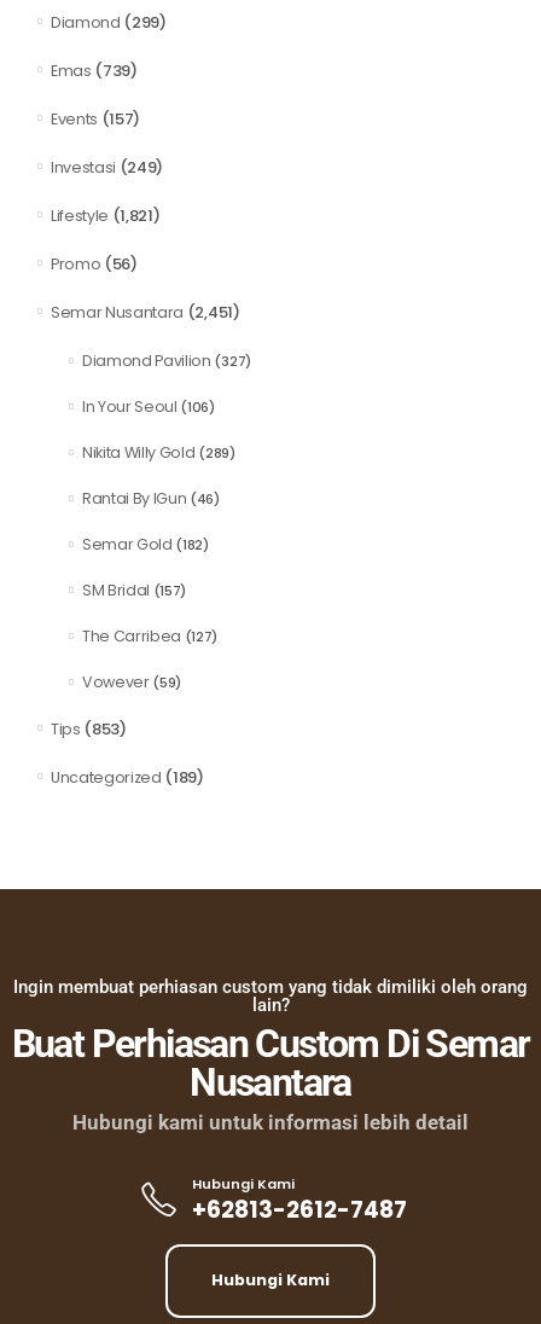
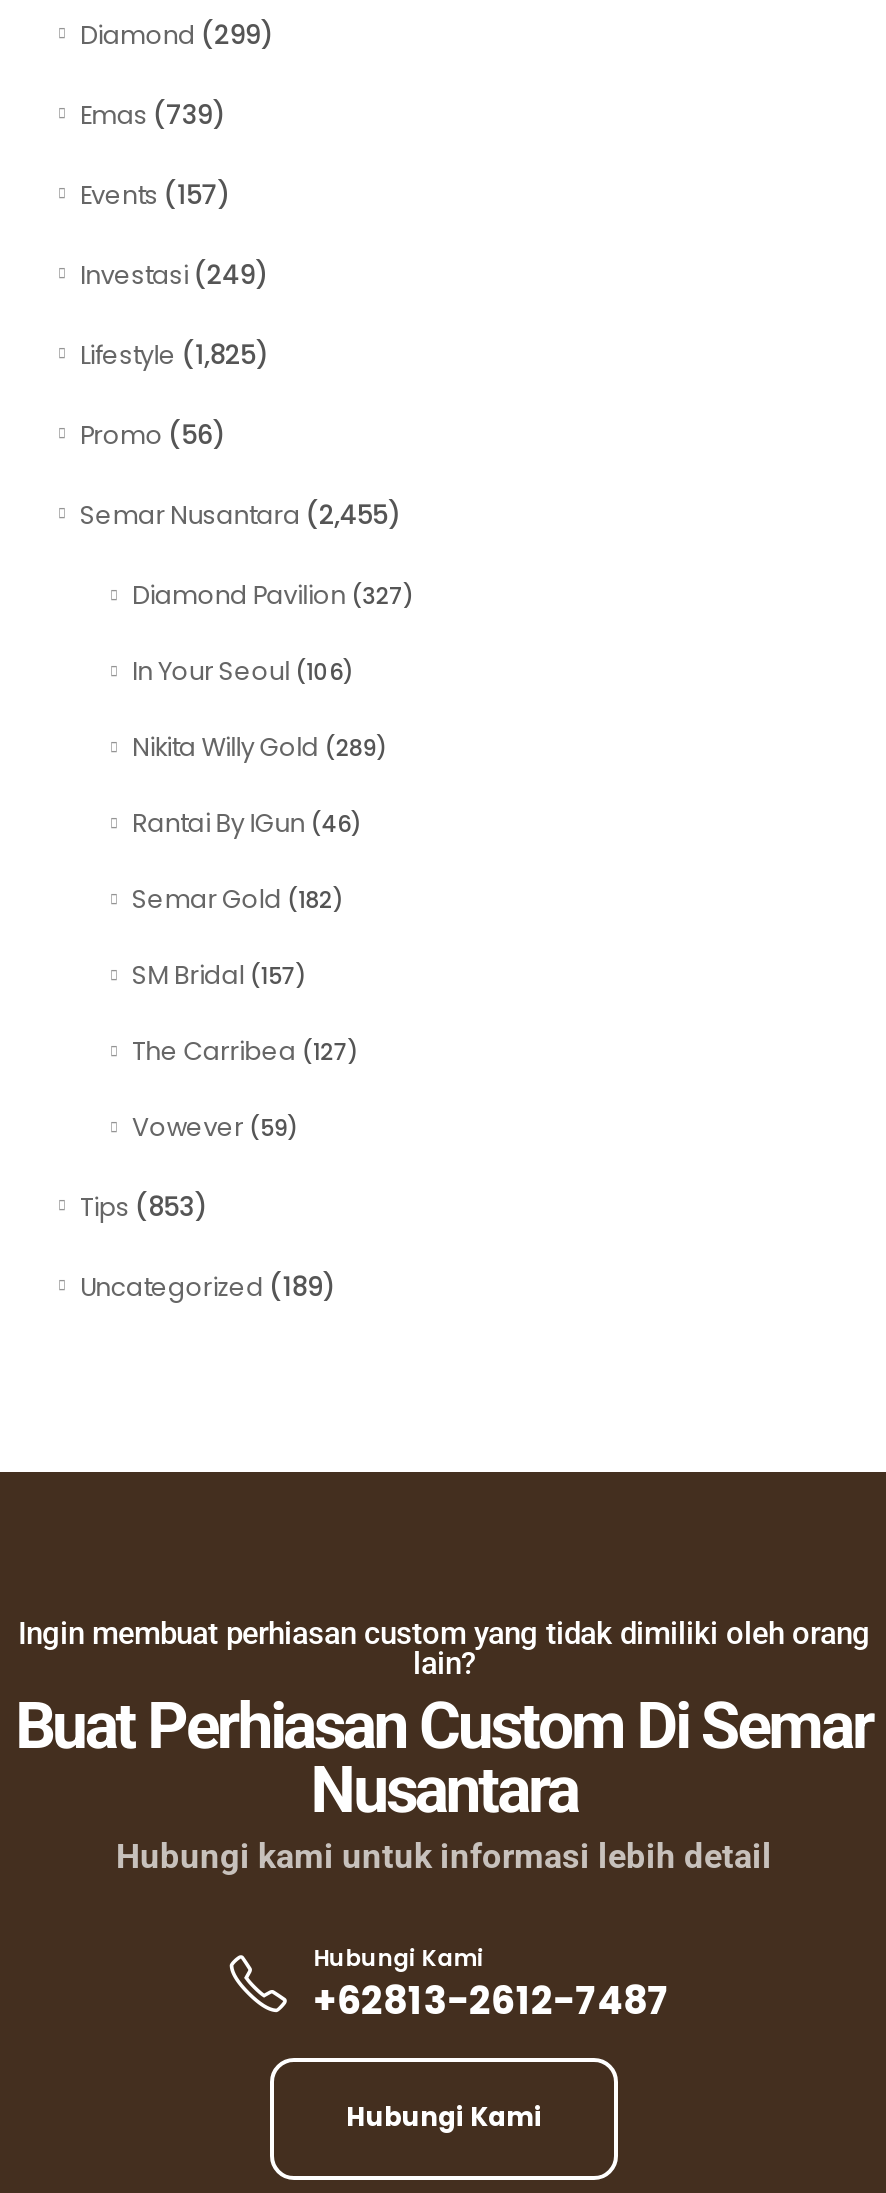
- Lifestyle (1,821)
+ Lifestyle (1,825)

- Semar Nusantara (2,451)
+ Semar Nusantara (2,455)
